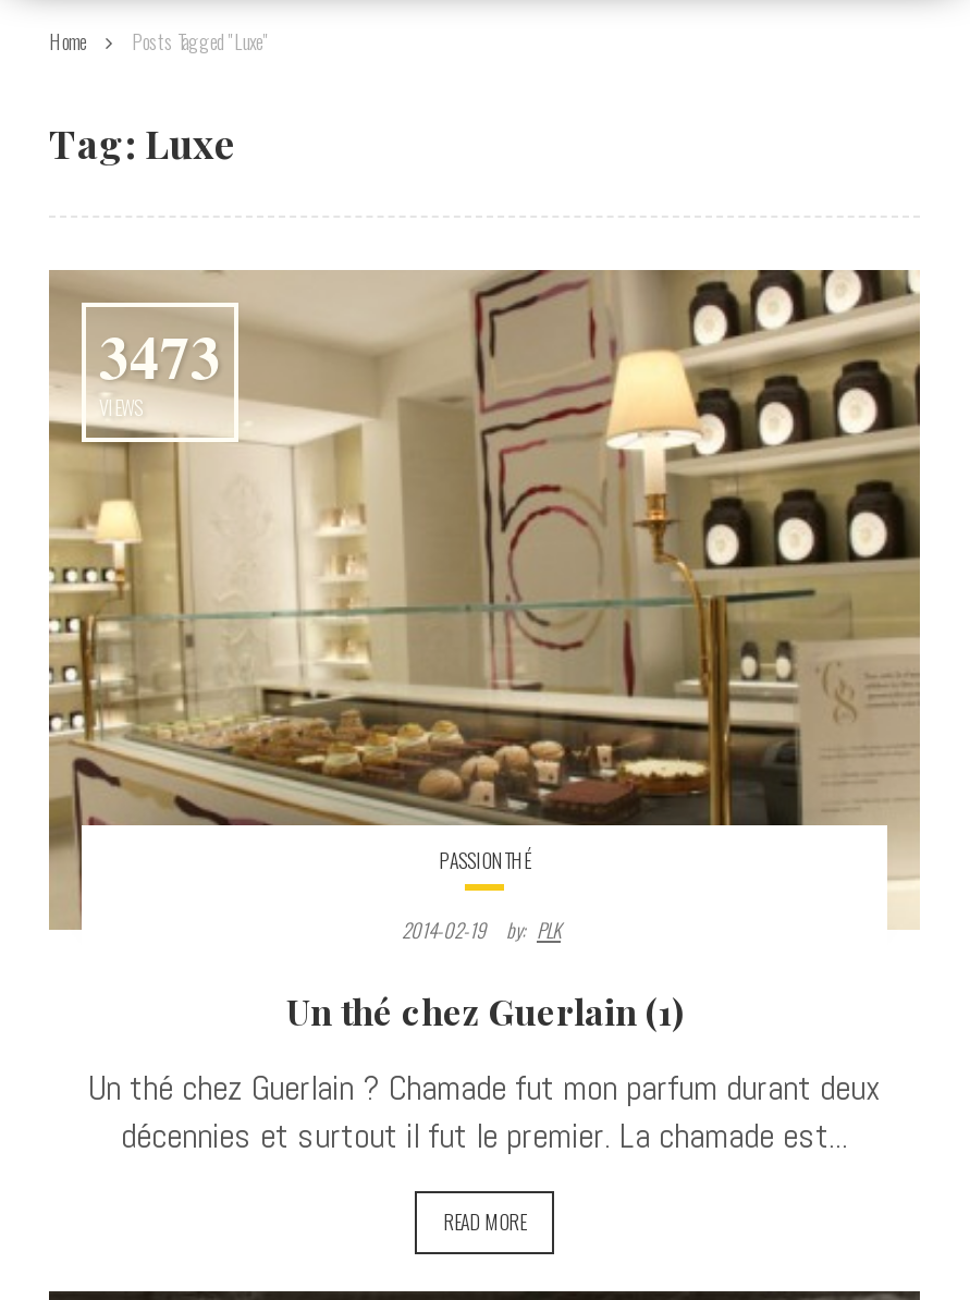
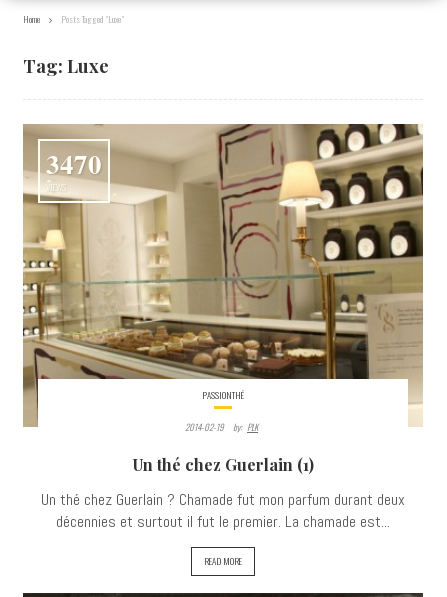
- 3473
+ 3470
